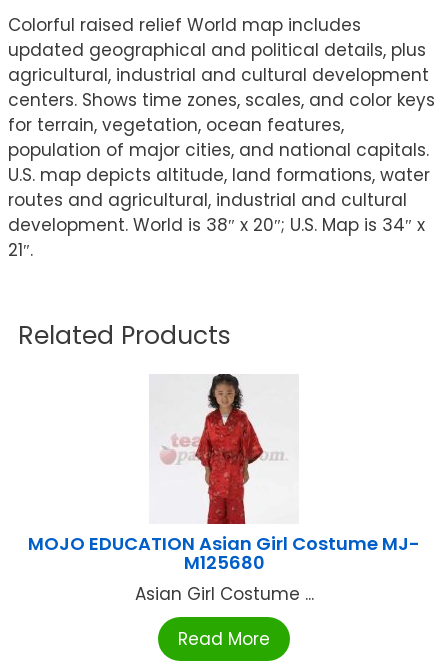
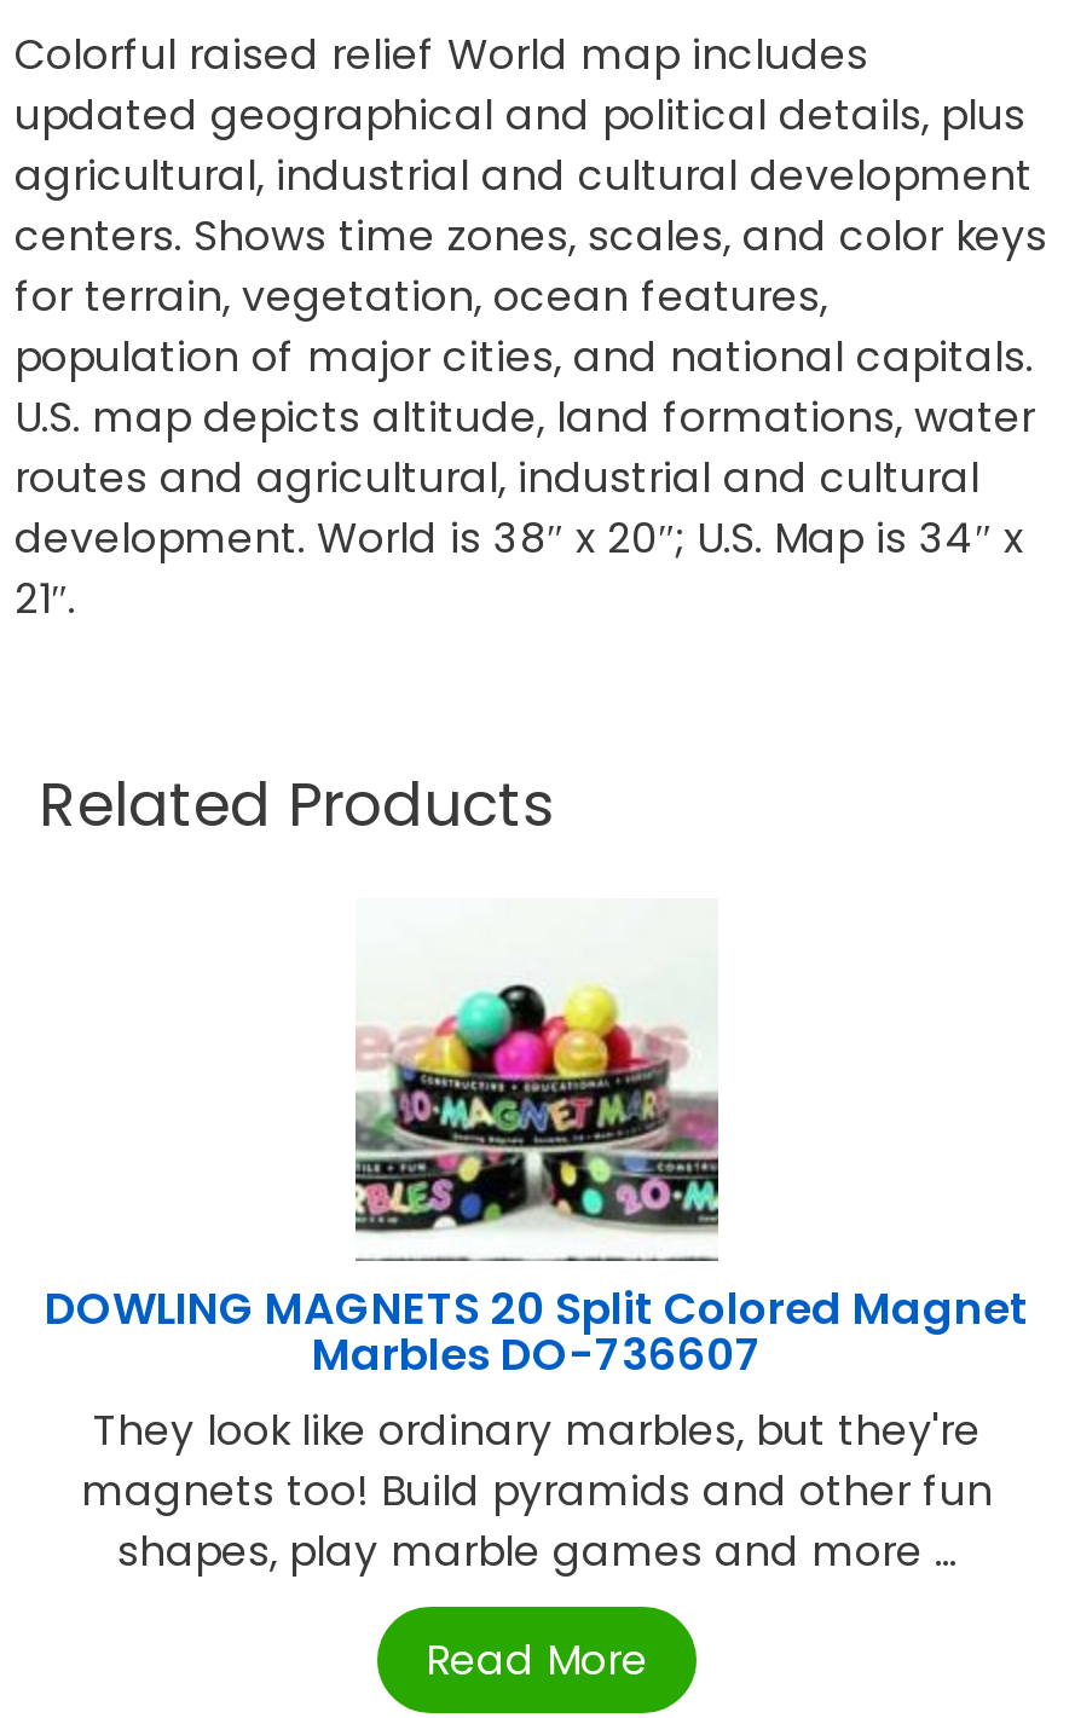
- [image]
+ [image]

- MOJO EDUCATION Asian Girl Costume MJ-
- M125680
- Asian Girl Costume ...
+ DOWLING MAGNETS 20 Split Colored Magnet
+ Marbles DO-736607
+ They look like ordinary marbles, but they're
+ magnets too! Build pyramids and other fun
+ shapes, play marble games and more ...
